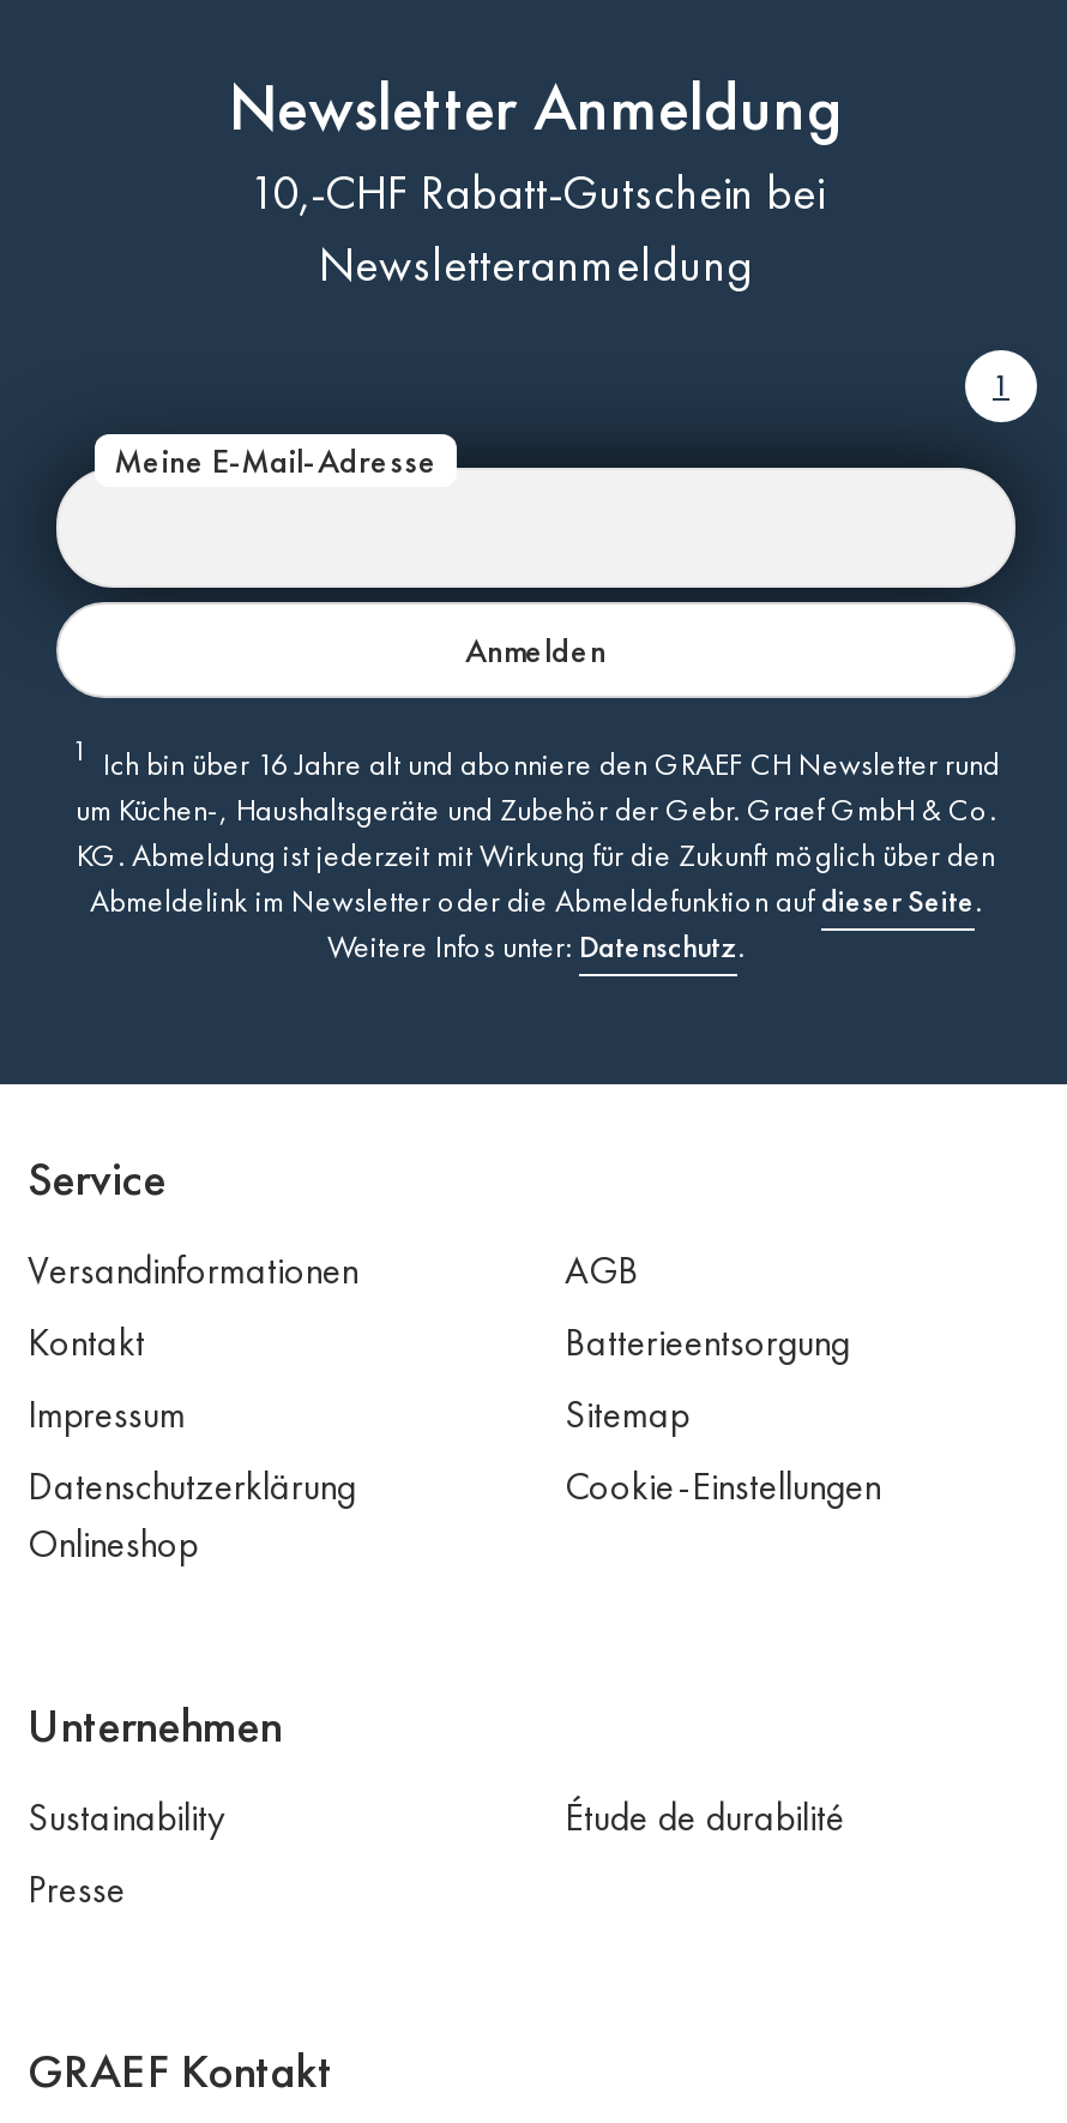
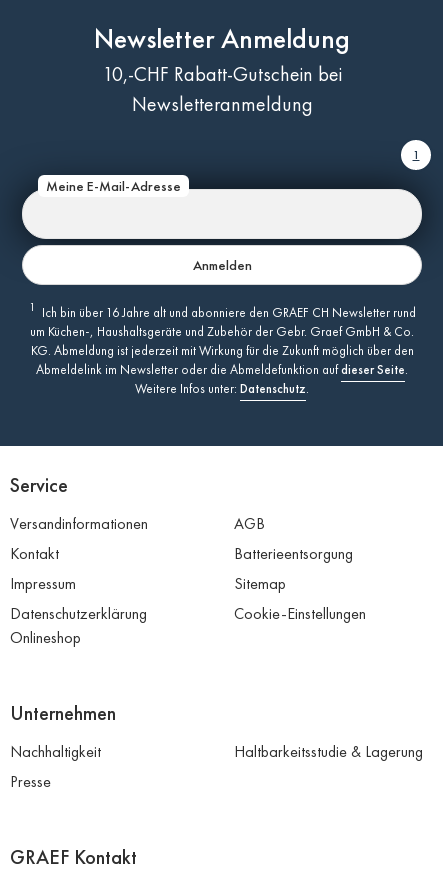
- Sustainability
+ Nachhaltigkeit

- Étude de durabilité
+ Haltbarkeitsstudie & Lagerung
